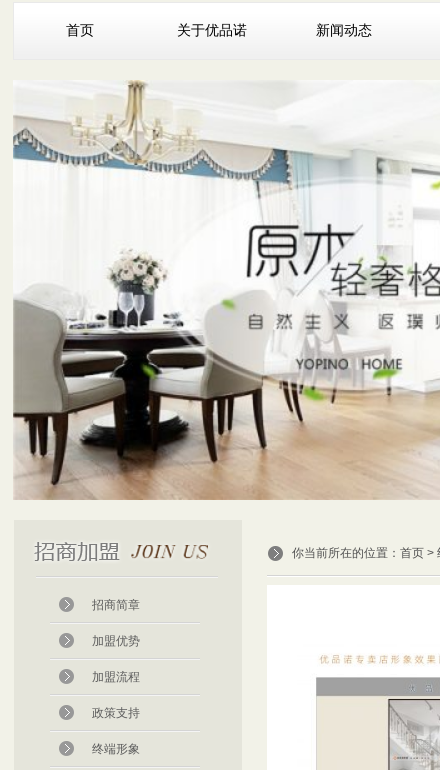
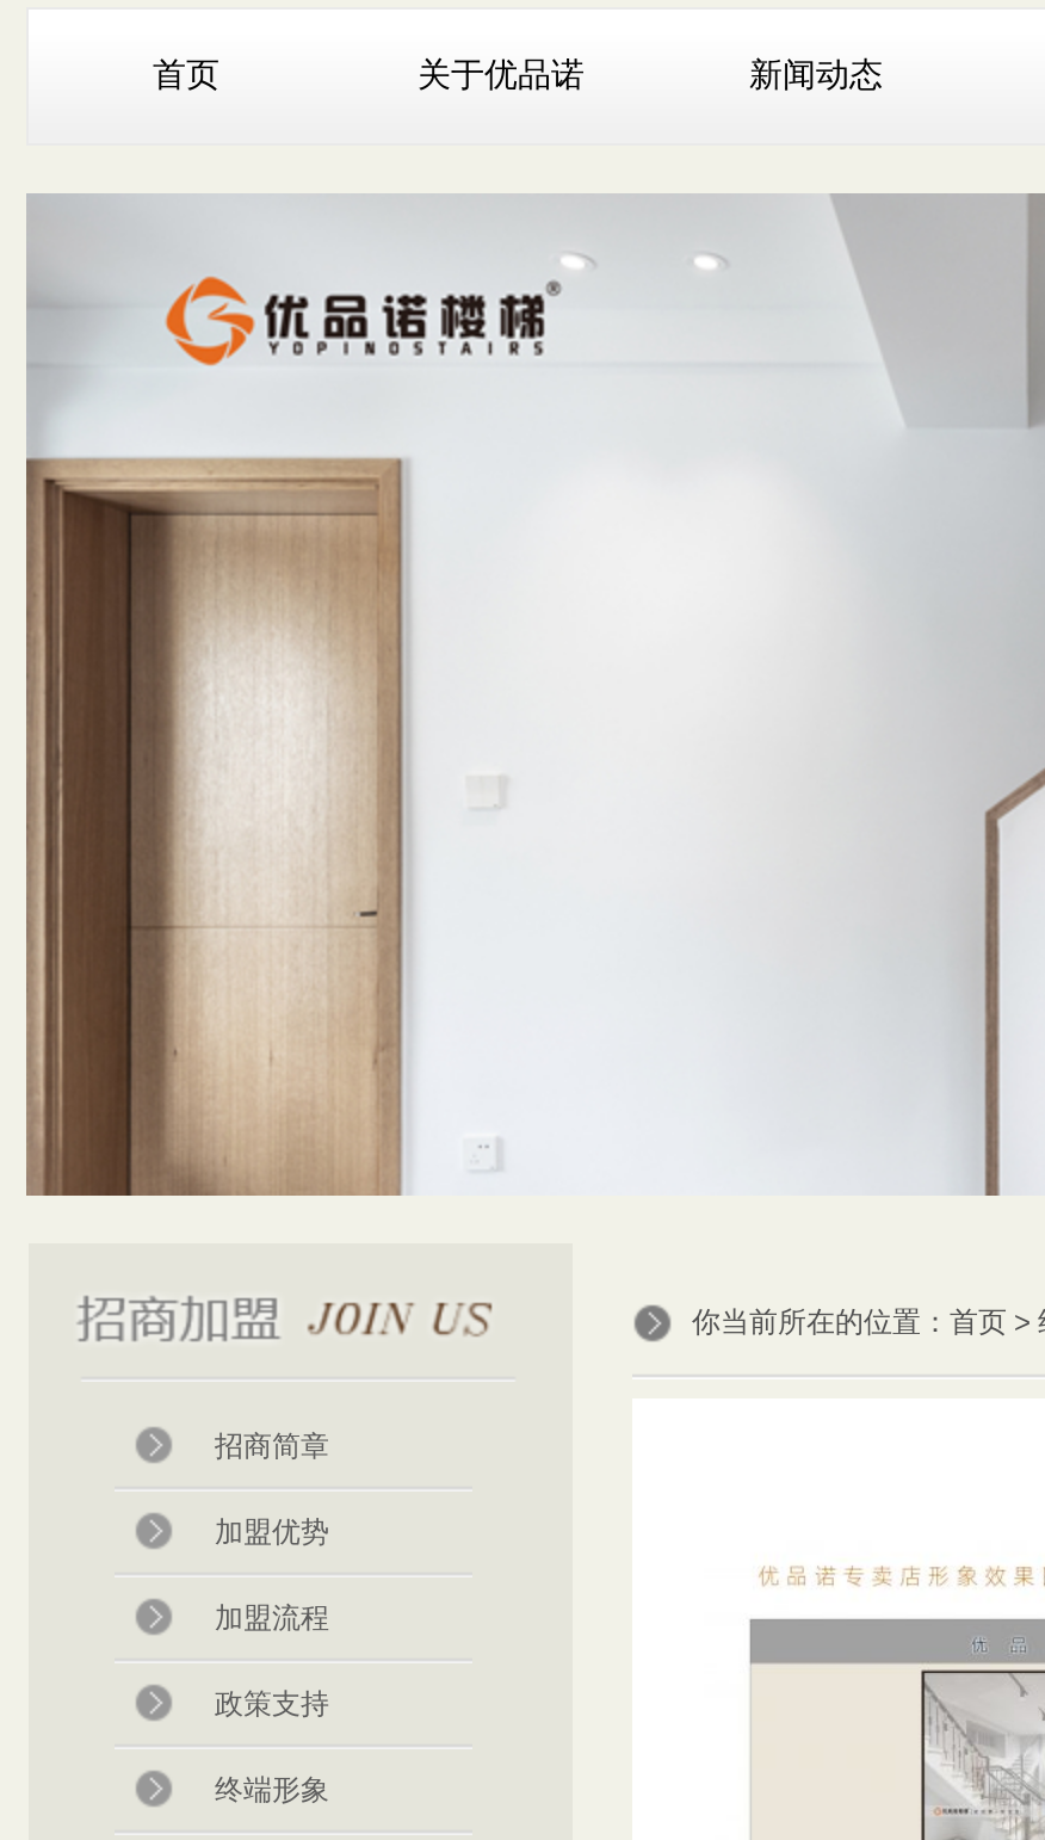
- [image]
+ [image]
